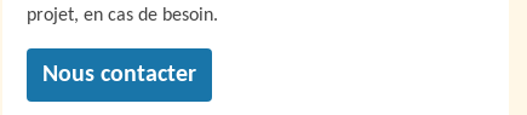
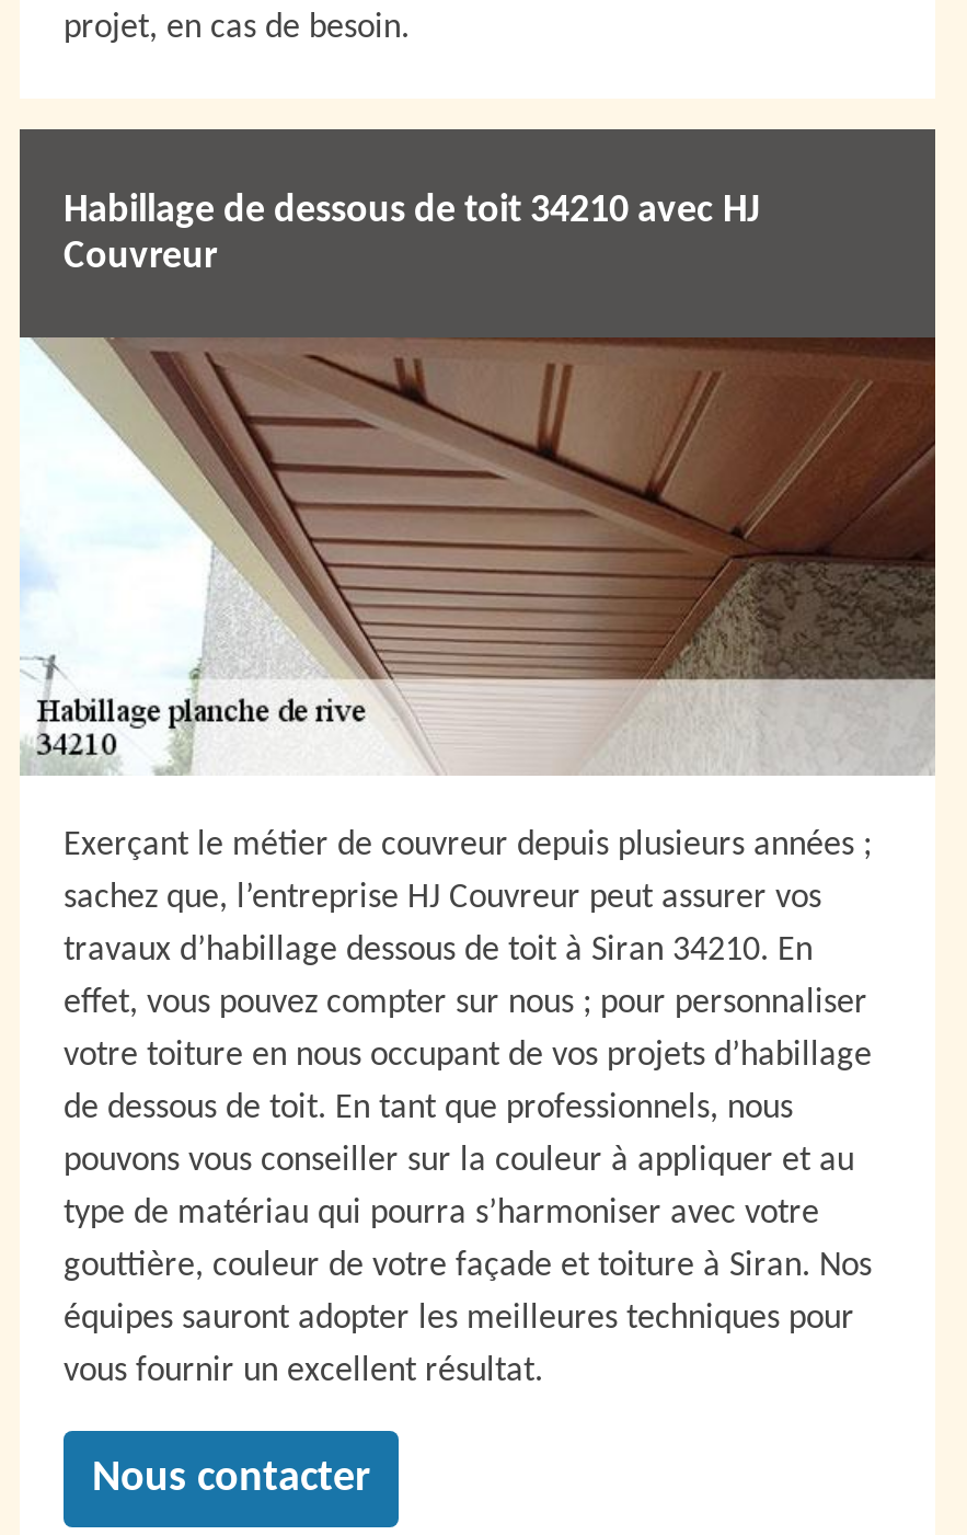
+ [image]
+ Habillage de dessous de toit 34210 avec HJ
+ Couvreur

+ Exerçant le métier de couvreur depuis plusieurs années ;
+ sachez que, l’entreprise HJ Couvreur peut assurer vos
+ travaux d’habillage dessous de toit à Siran 34210. En
+ effet, vous pouvez compter sur nous ; pour personnaliser
+ votre toiture en nous occupant de vos projets d’habillage
+ de dessous de toit. En tant que professionnels, nous
+ pouvons vous conseiller sur la couleur à appliquer et au
+ type de matériau qui pourra s’harmoniser avec votre
+ gouttière, couleur de votre façade et toiture à Siran. Nos
+ équipes sauront adopter les meilleures techniques pour
+ vous fournir un excellent résultat.
